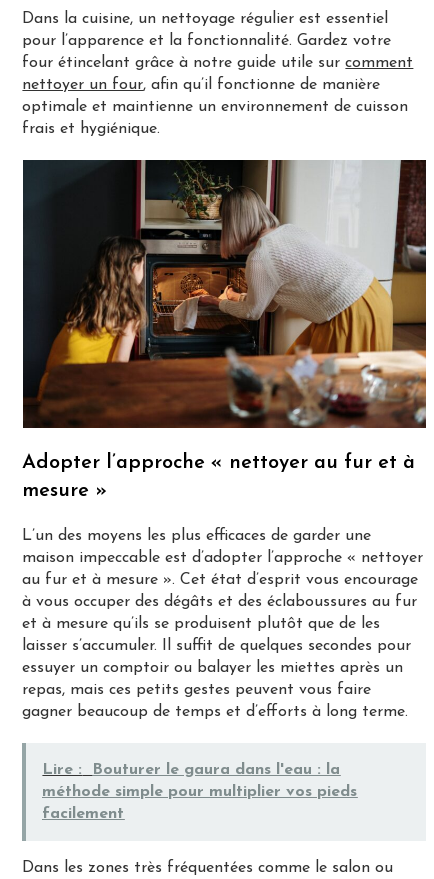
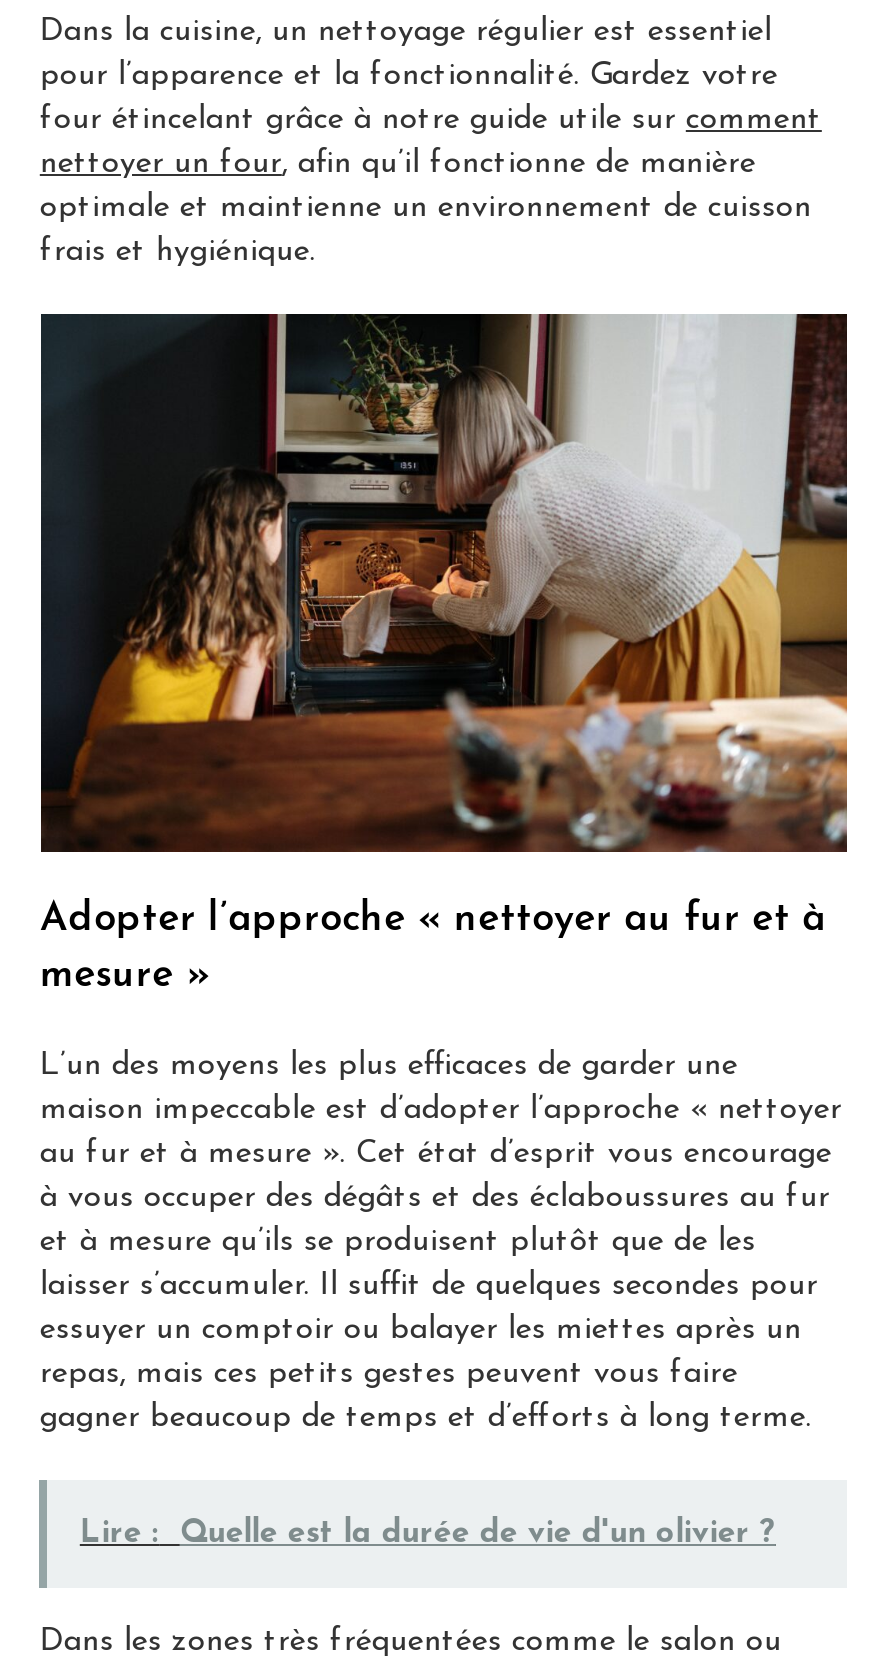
- Bouturer le gaura dans l'eau : la
- méthode simple pour multiplier vos pieds
- facilement
+ Quelle est la durée de vie d'un olivier ?
